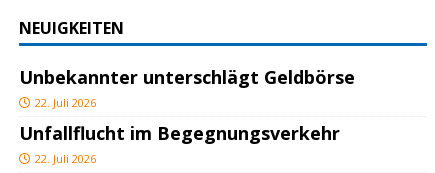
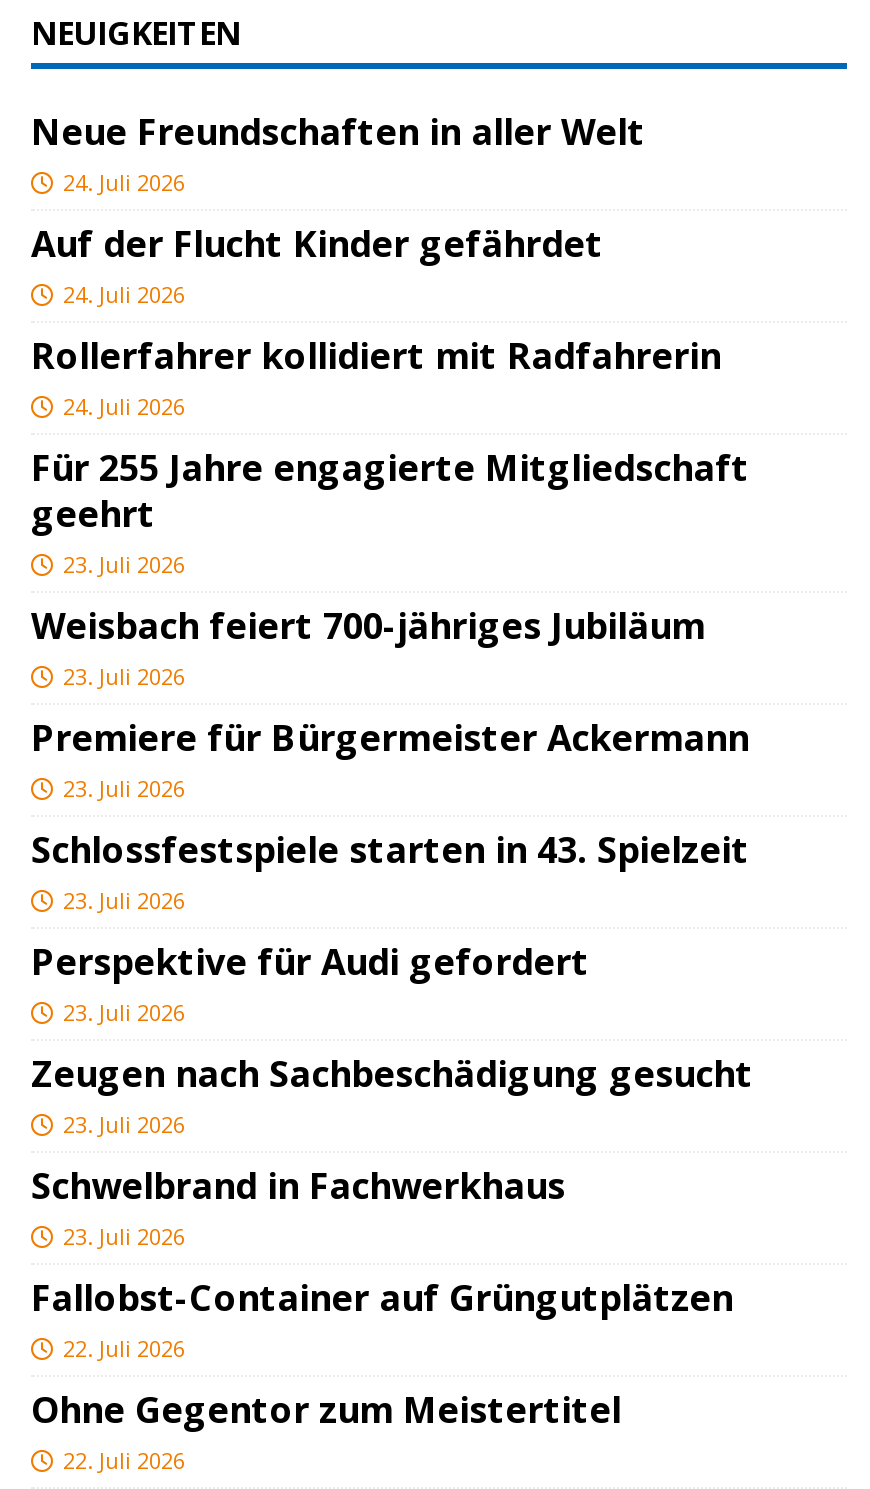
- Unbekannter unterschlägt Geldbörse
+ Neue Freundschaften in aller Welt
+ 24. Juli 2026
+ Auf der Flucht Kinder gefährdet
+ 24. Juli 2026
+ Rollerfahrer kollidiert mit Radfahrerin
+ 24. Juli 2026
+ Für 255 Jahre engagierte Mitgliedschaft
+ geehrt
+ 23. Juli 2026
+ Weisbach feiert 700-jähriges Jubiläum
+ 23. Juli 2026
+ Premiere für Bürgermeister Ackermann
+ 23. Juli 2026
+ Schlossfestspiele starten in 43. Spielzeit
+ 23. Juli 2026
+ Perspektive für Audi gefordert
+ 23. Juli 2026
+ Zeugen nach Sachbeschädigung gesucht
+ 23. Juli 2026
+ Schwelbrand in Fachwerkhaus
+ 23. Juli 2026
+ Fallobst-Container auf Grüngutplätzen

- Unfallflucht im Begegnungsverkehr
+ Ohne Gegentor zum Meistertitel
